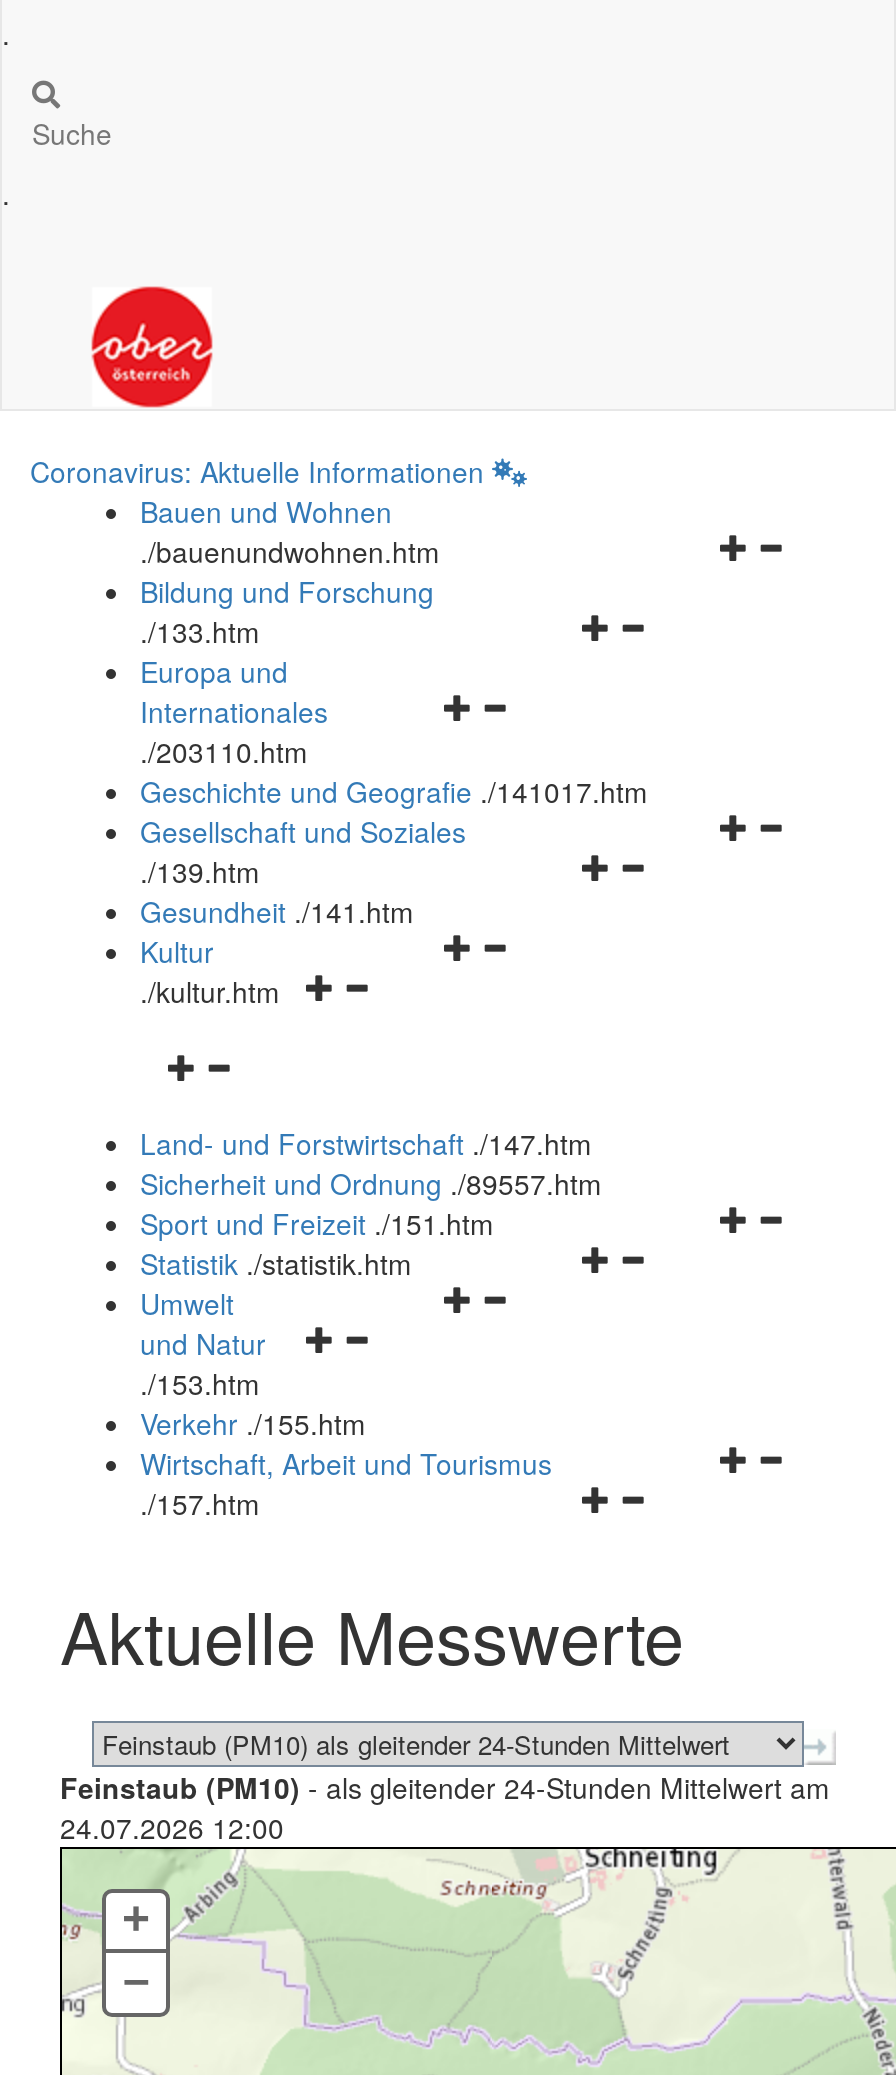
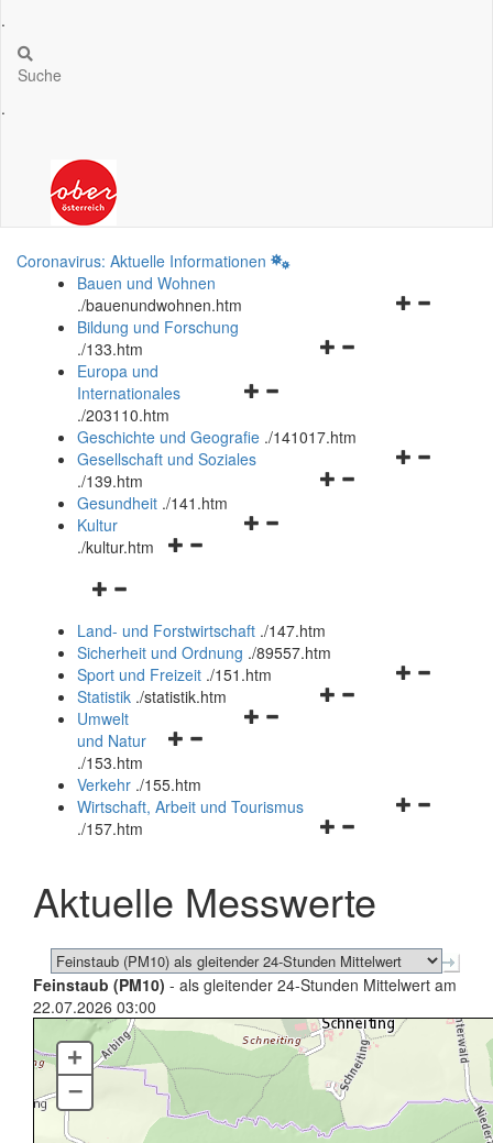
- 24.07.2026 12:00
+ 22.07.2026 03:00
